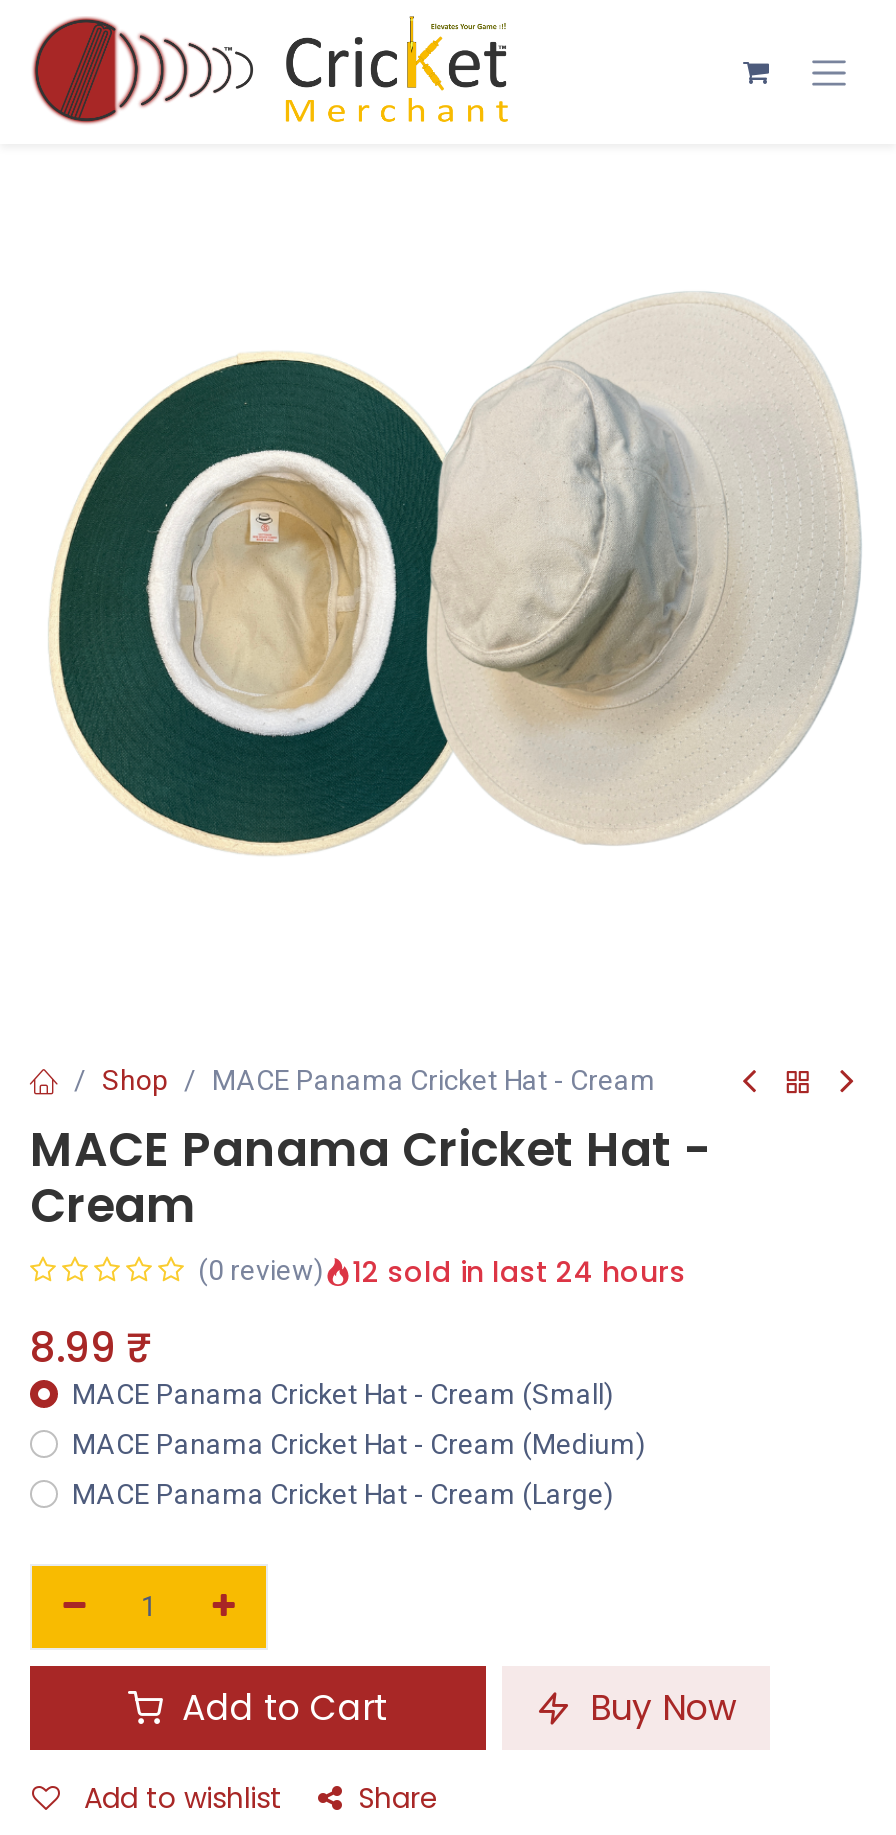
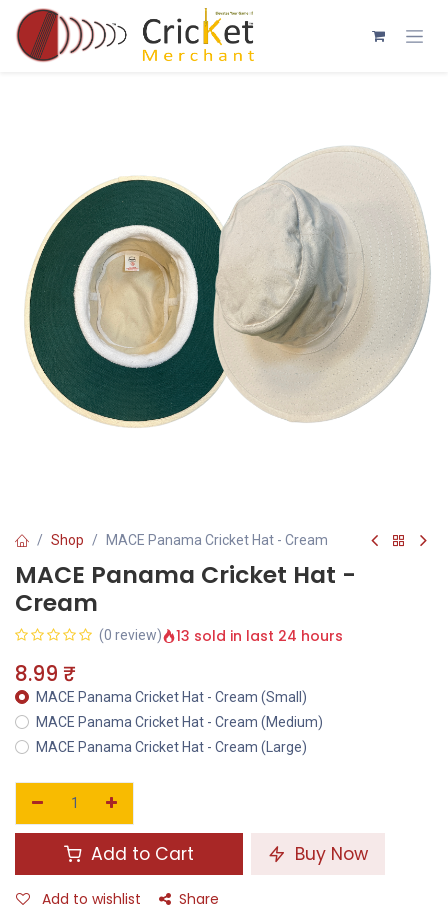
- 12 sold in last 24 hours
+ 13 sold in last 24 hours
